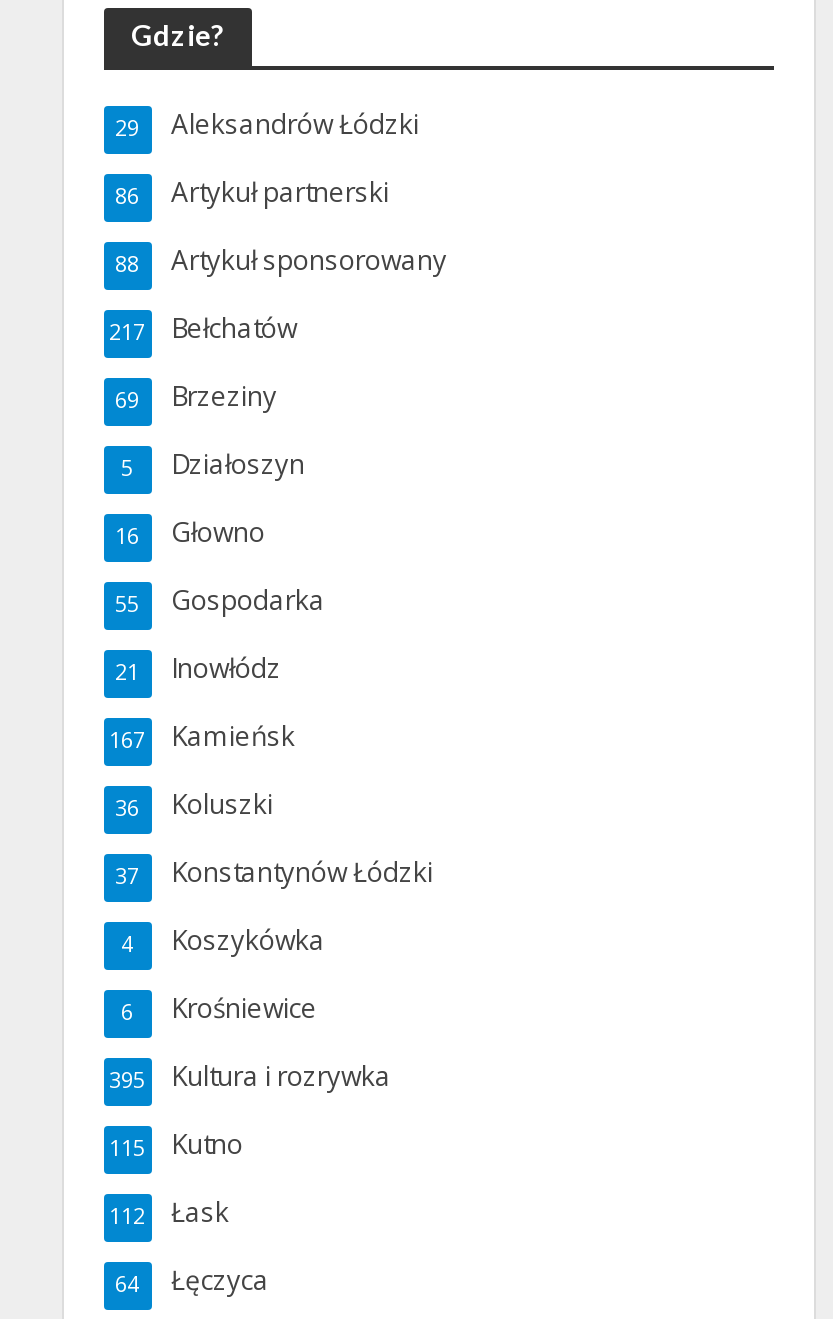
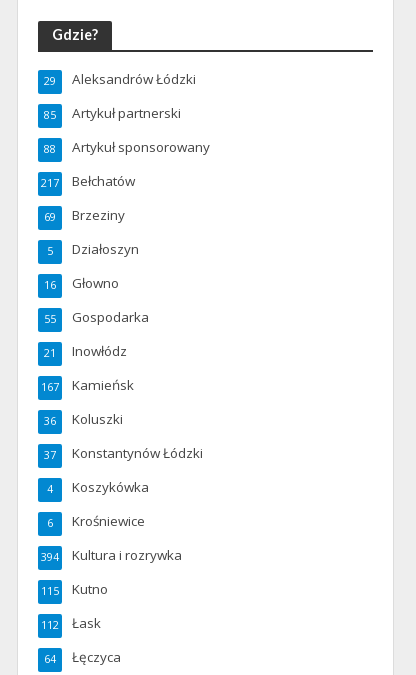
- 86 Artykuł partnerski
+ 85 Artykuł partnerski

- 395 Kultura i rozrywka
+ 394 Kultura i rozrywka
